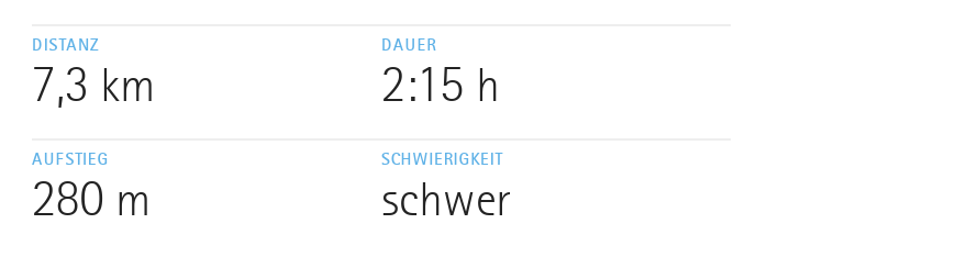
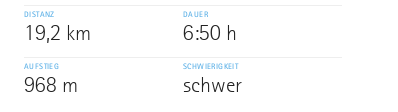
- 7,3 km
+ 19,2 km

- 2:15 h
+ 6:50 h

- 280 m
+ 968 m
